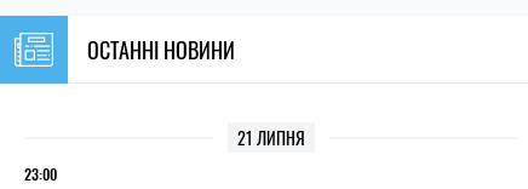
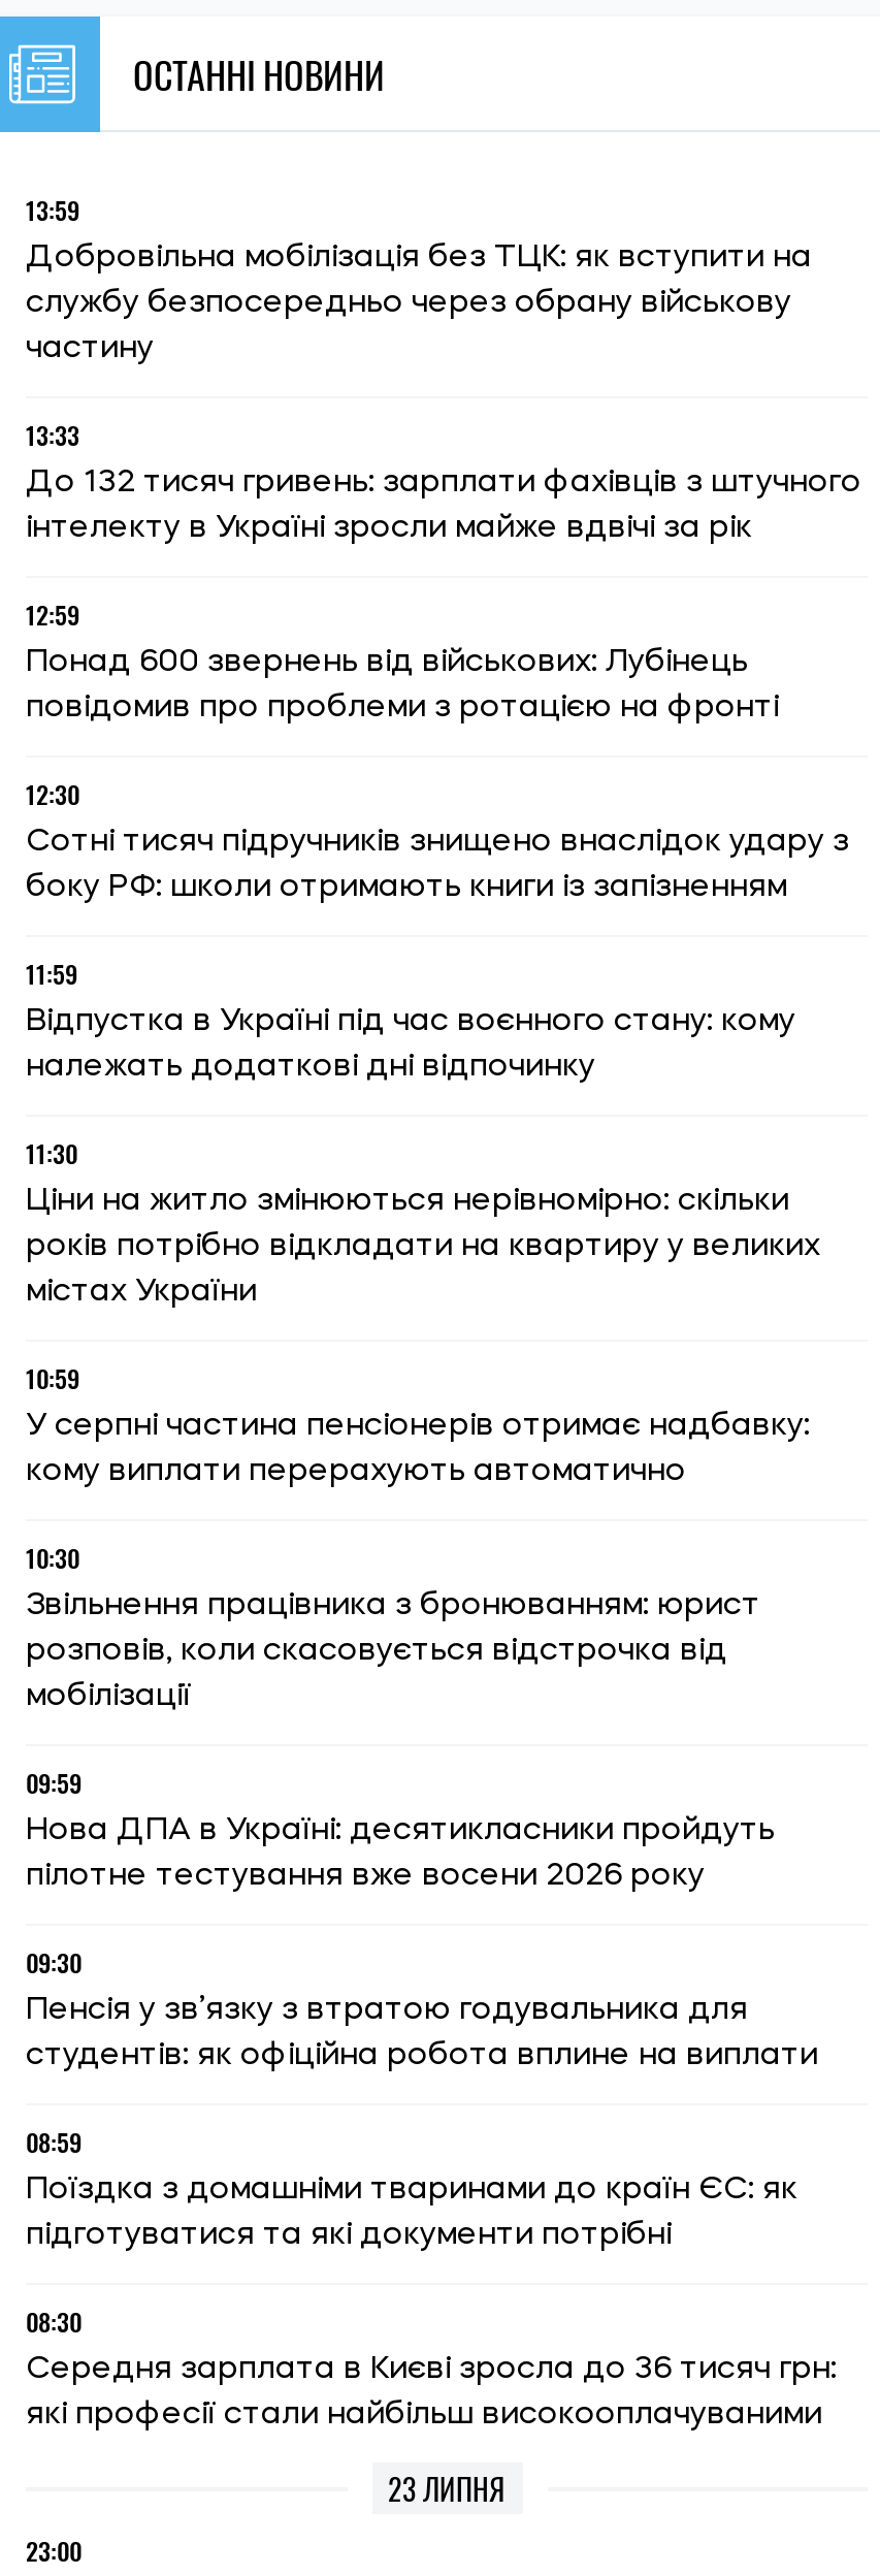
- 21 ЛИПНЯ
+ 13:59
+ Добровільна мобілізація без ТЦК: як вступити на
+ службу безпосередньо через обрану військову
+ частину
+ 13:33
+ До 132 тисяч гривень: зарплати фахівців з штучного
+ інтелекту в Україні зросли майже вдвічі за рік
+ 12:59
+ Понад 600 звернень від військових: Лубінець
+ повідомив про проблеми з ротацією на фронті
+ 12:30
+ Сотні тисяч підручників знищено внаслідок удару з
+ боку РФ: школи отримають книги із запізненням
+ 11:59
+ Відпустка в Україні під час воєнного стану: кому
+ належать додаткові дні відпочинку
+ 11:30
+ Ціни на житло змінюються нерівномірно: скільки
+ років потрібно відкладати на квартиру у великих
+ містах України
+ 10:59
+ У серпні частина пенсіонерів отримає надбавку:
+ кому виплати перерахують автоматично
+ 10:30
+ Звільнення працівника з бронюванням: юрист
+ розповів, коли скасовується відстрочка від
+ мобілізації
+ 09:59
+ Нова ДПА в Україні: десятикласники пройдуть
+ пілотне тестування вже восени 2026 року
+ 09:30
+ Пенсія у зв’язку з втратою годувальника для
+ студентів: як офіційна робота вплине на виплати
+ 08:59
+ Поїздка з домашніми тваринами до країн ЄС: як
+ підготуватися та які документи потрібні
+ 08:30
+ Середня зарплата в Києві зросла до 36 тисяч грн:
+ які професії стали найбільш високооплачуваними
+ 23 ЛИПНЯ
